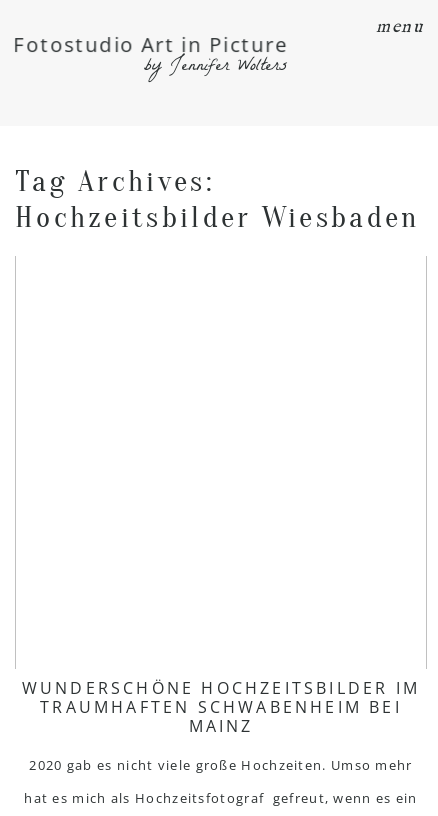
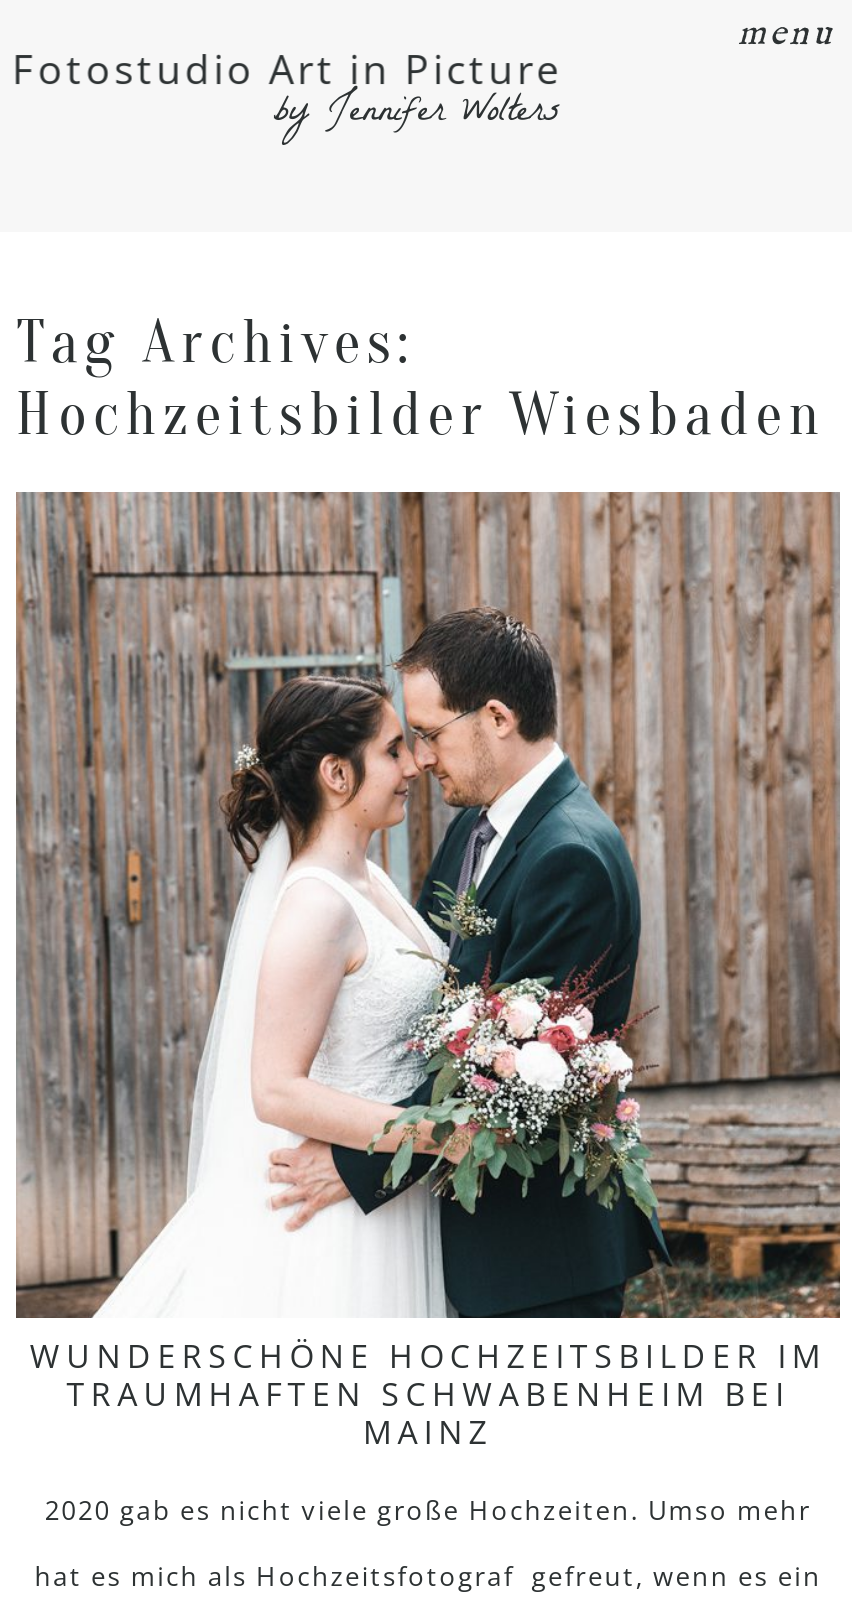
+ [image]
